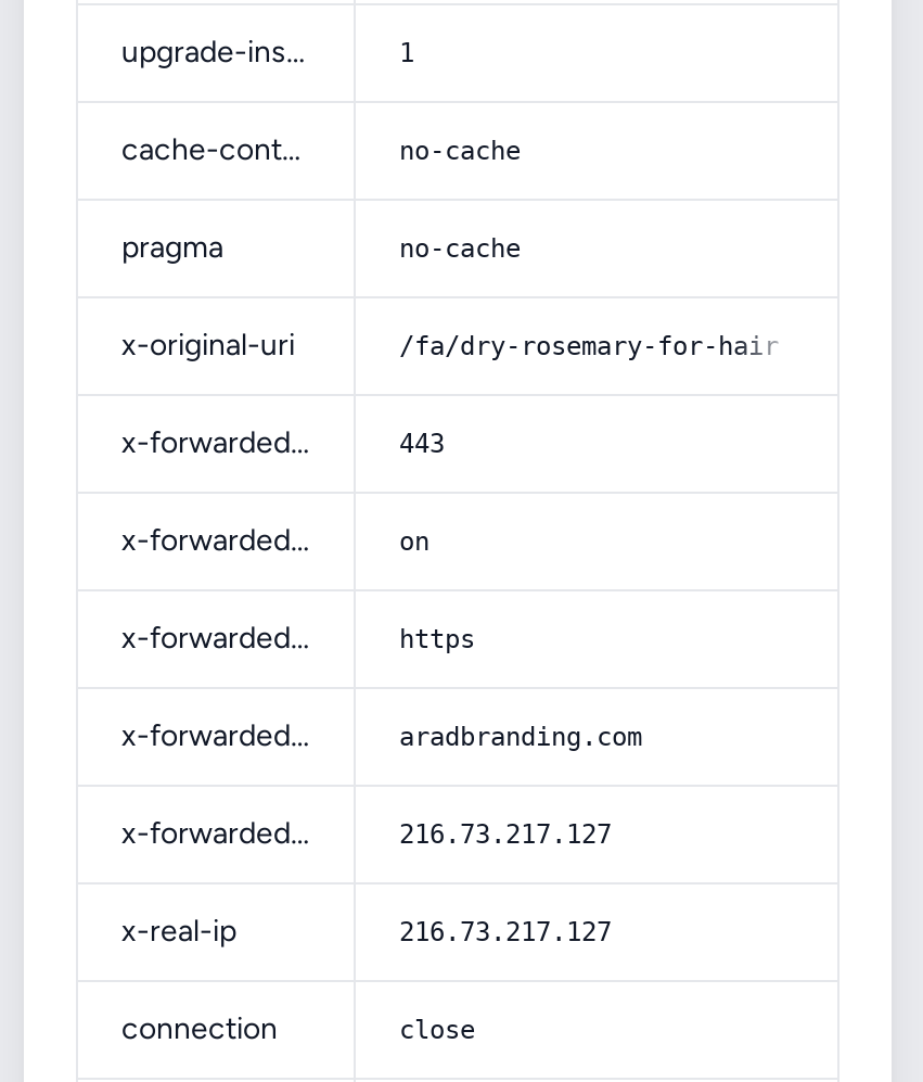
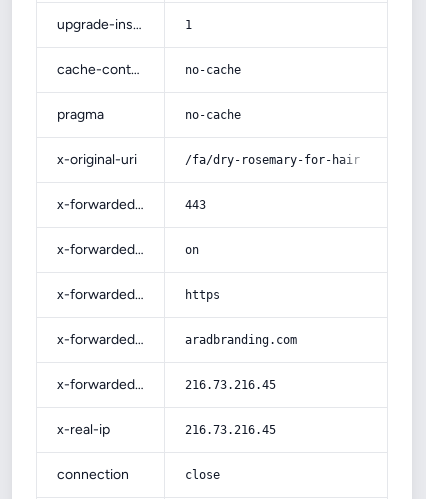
- 216.73.217.127
+ 216.73.216.45

- 216.73.217.127
+ 216.73.216.45
